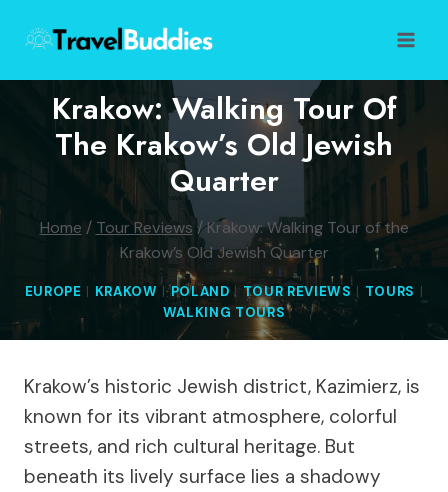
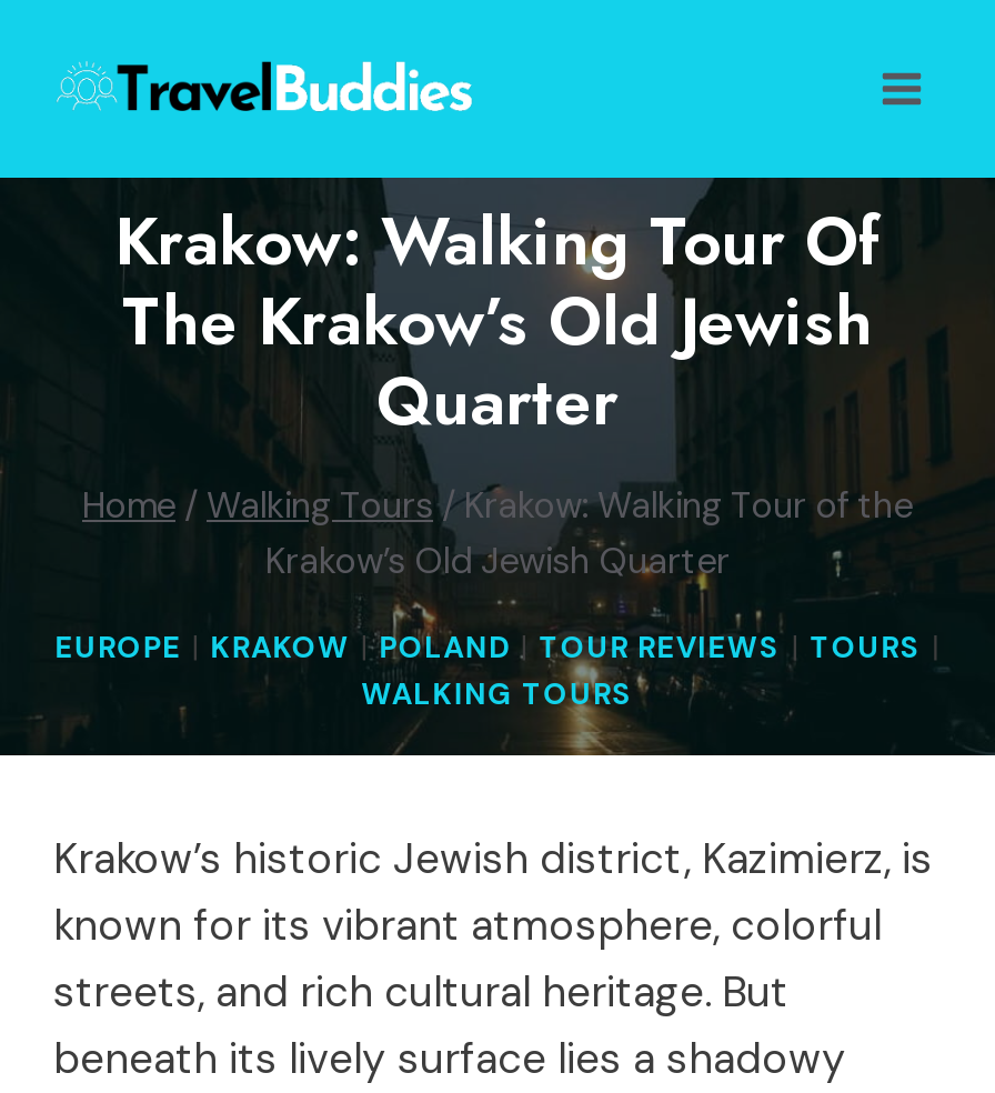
- Home / Tour Reviews / Krakow: Walking Tour of the
+ Home / Walking Tours / Krakow: Walking Tour of the
